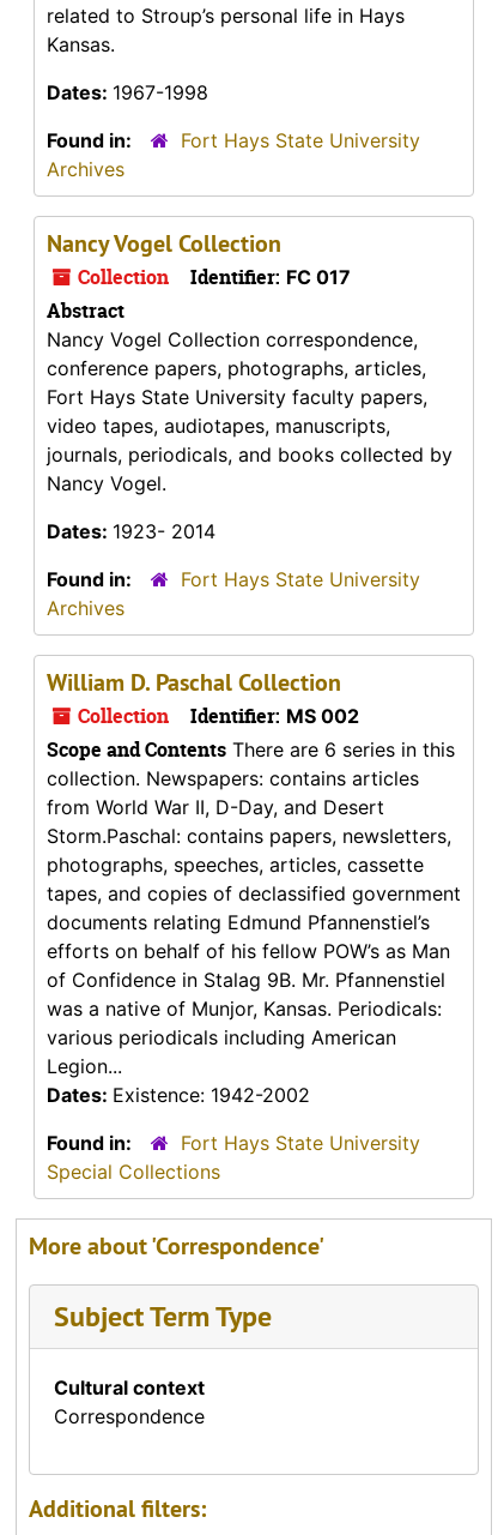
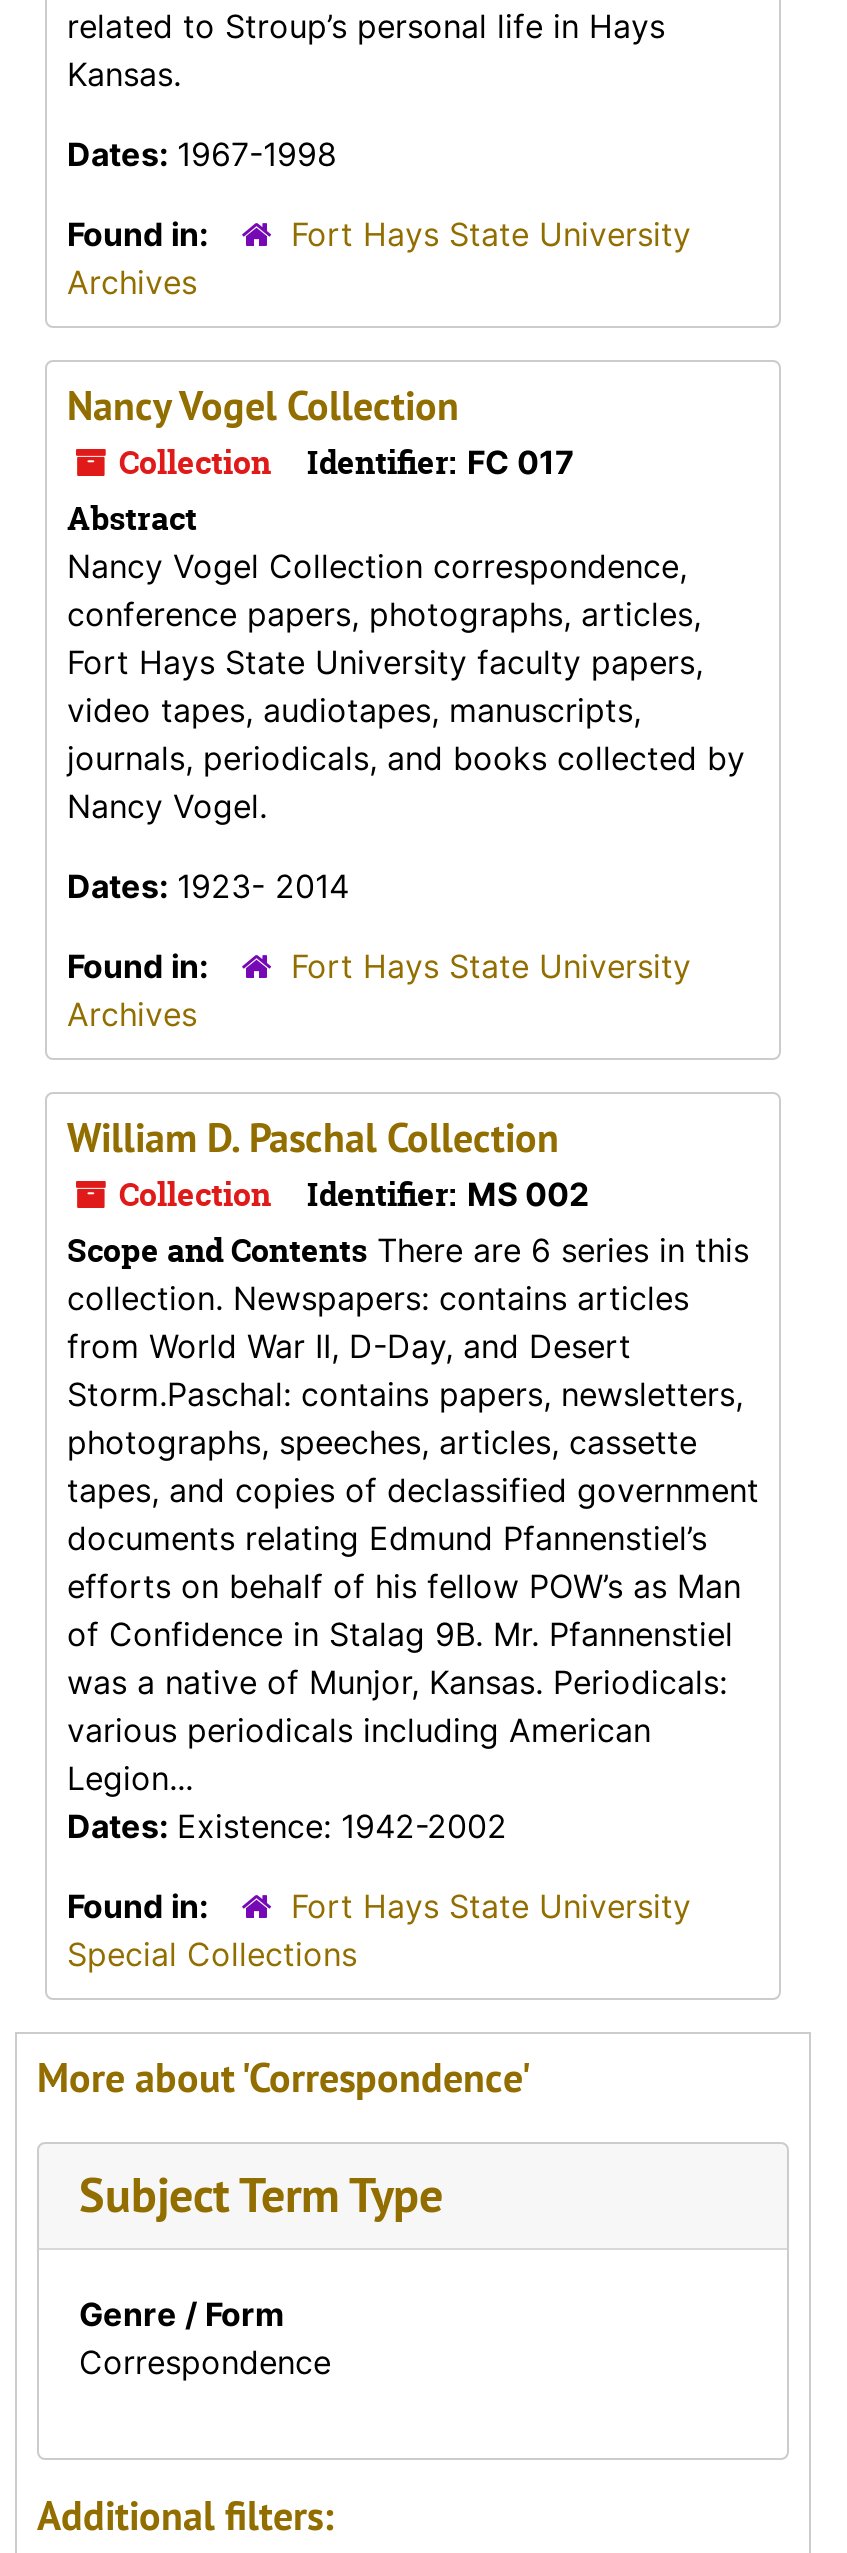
- Cultural context
+ Genre / Form
